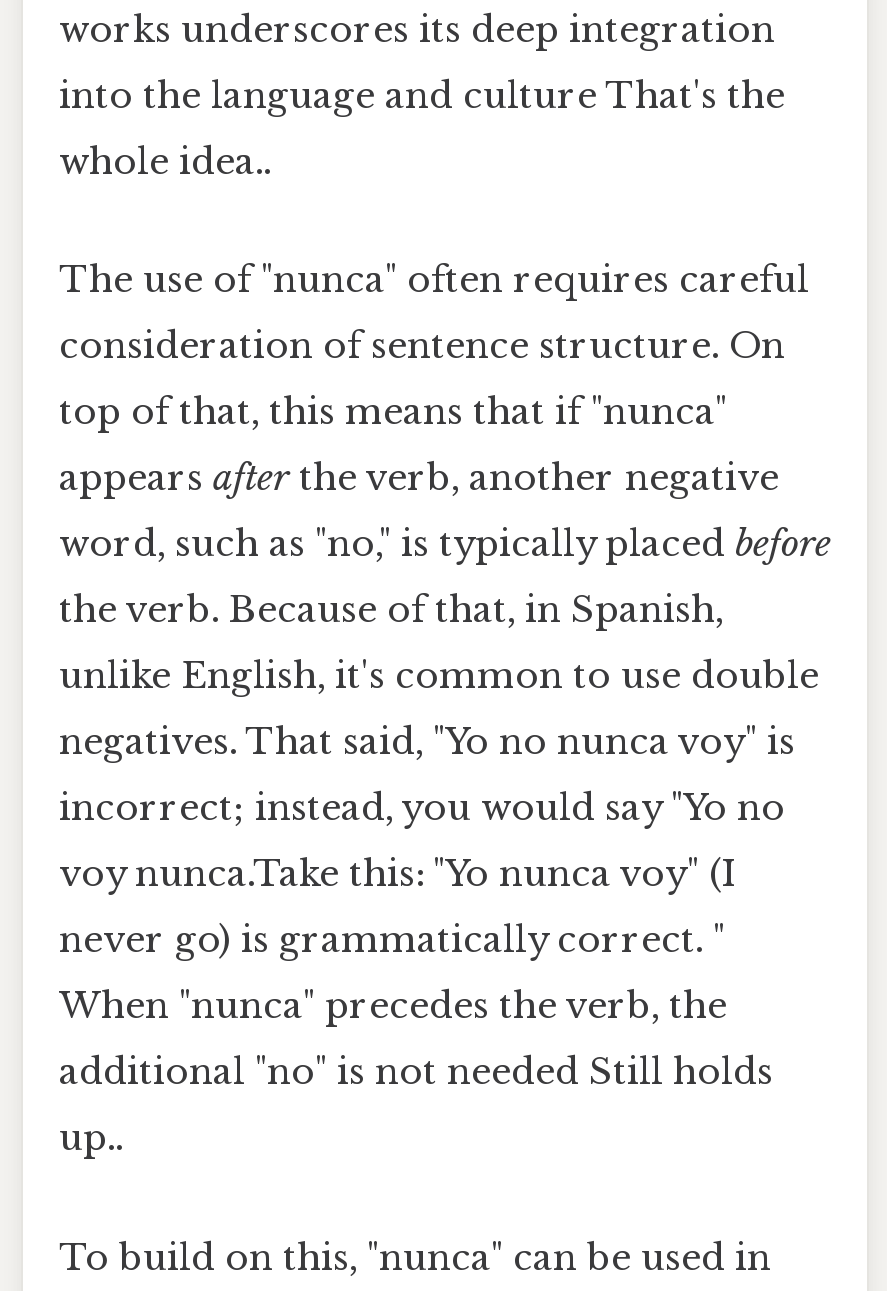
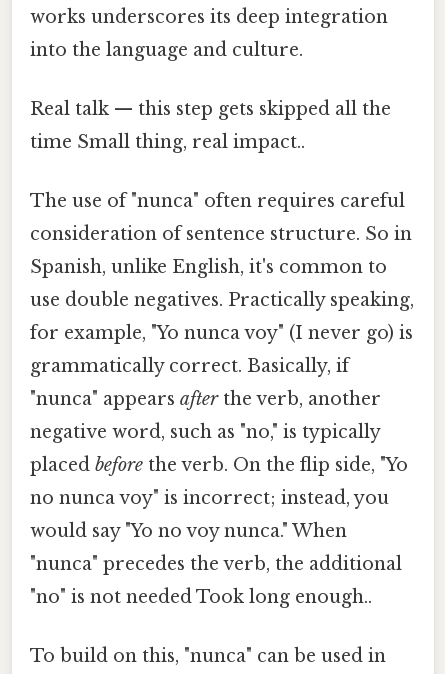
- into the language and culture That's the
- whole idea..
+ into the language and culture.
+ Real talk — this step gets skipped all the
+ time Small thing, real impact..

moved down: The use of "nunca" often requires careful

- consideration of sentence structure. On
- top of that, this means that if "nunca"
- appears after the verb, another negative
- word, such as "no," is typically placed before
- the verb. Because of that, in Spanish,
- unlike English, it's common to use double
- negatives. That said, "Yo no nunca voy" is
- incorrect; instead, you would say "Yo no
- voy nunca.Take this: "Yo nunca voy" (I
- never go) is grammatically correct. "
- When "nunca" precedes the verb, the
- additional "no" is not needed Still holds
- up..
+ consideration of sentence structure. So in
+ Spanish, unlike English, it's common to
+ use double negatives. Practically speaking,
+ for example, "Yo nunca voy" (I never go) is
+ grammatically correct. Basically, if
+ "nunca" appears after the verb, another
+ negative word, such as "no," is typically
+ placed before the verb. On the flip side, "Yo
+ no nunca voy" is incorrect; instead, you
+ would say "Yo no voy nunca." When
+ "nunca" precedes the verb, the additional
+ "no" is not needed Took long enough..
